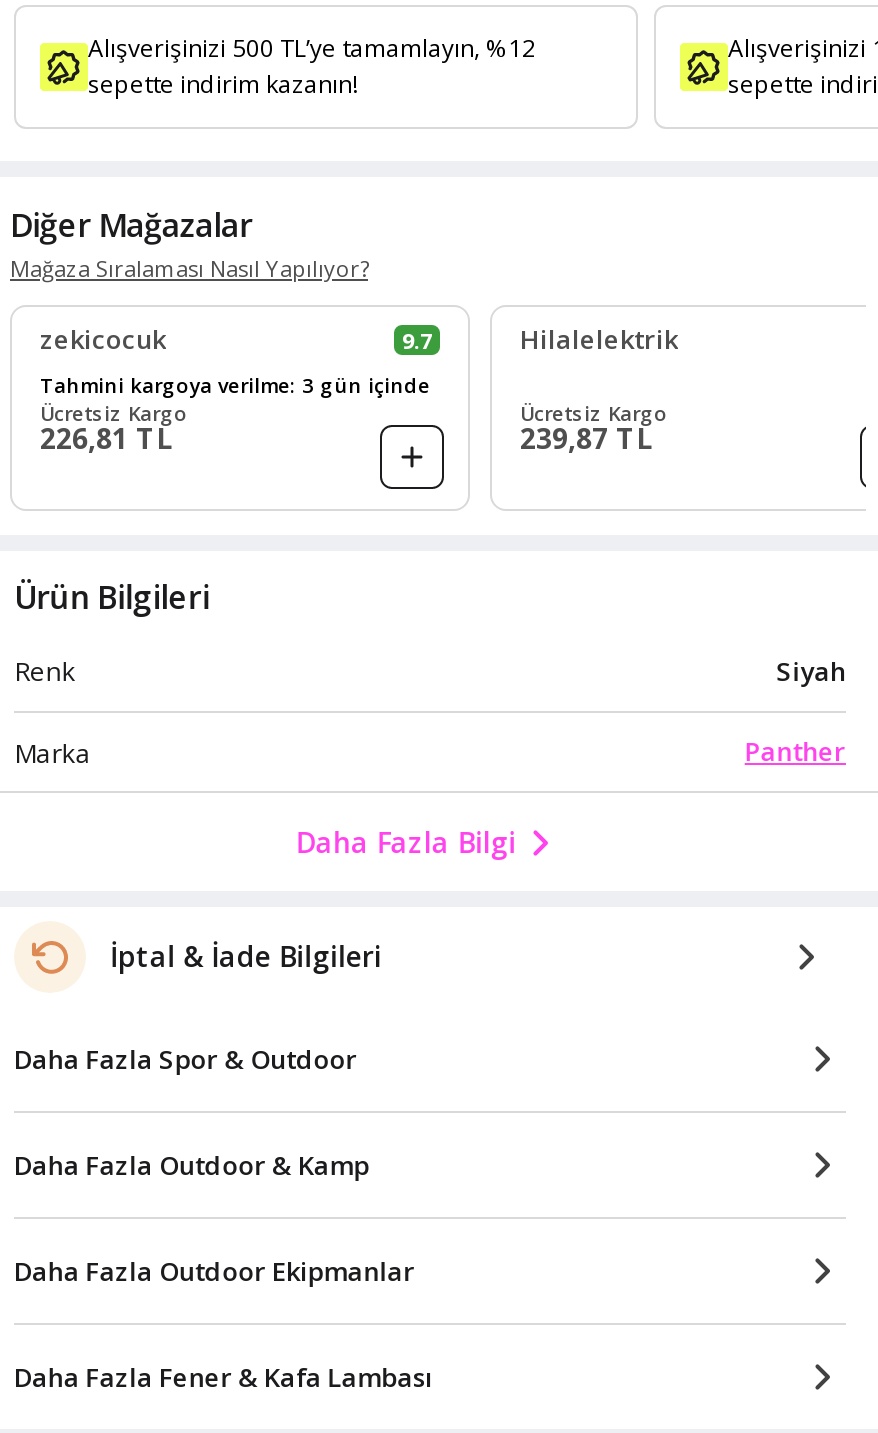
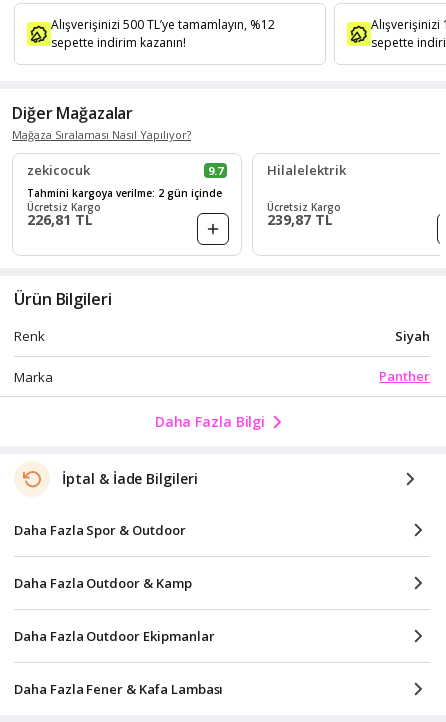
- Tahmini kargoya verilme: 3 gün içinde
+ Tahmini kargoya verilme: 2 gün içinde
